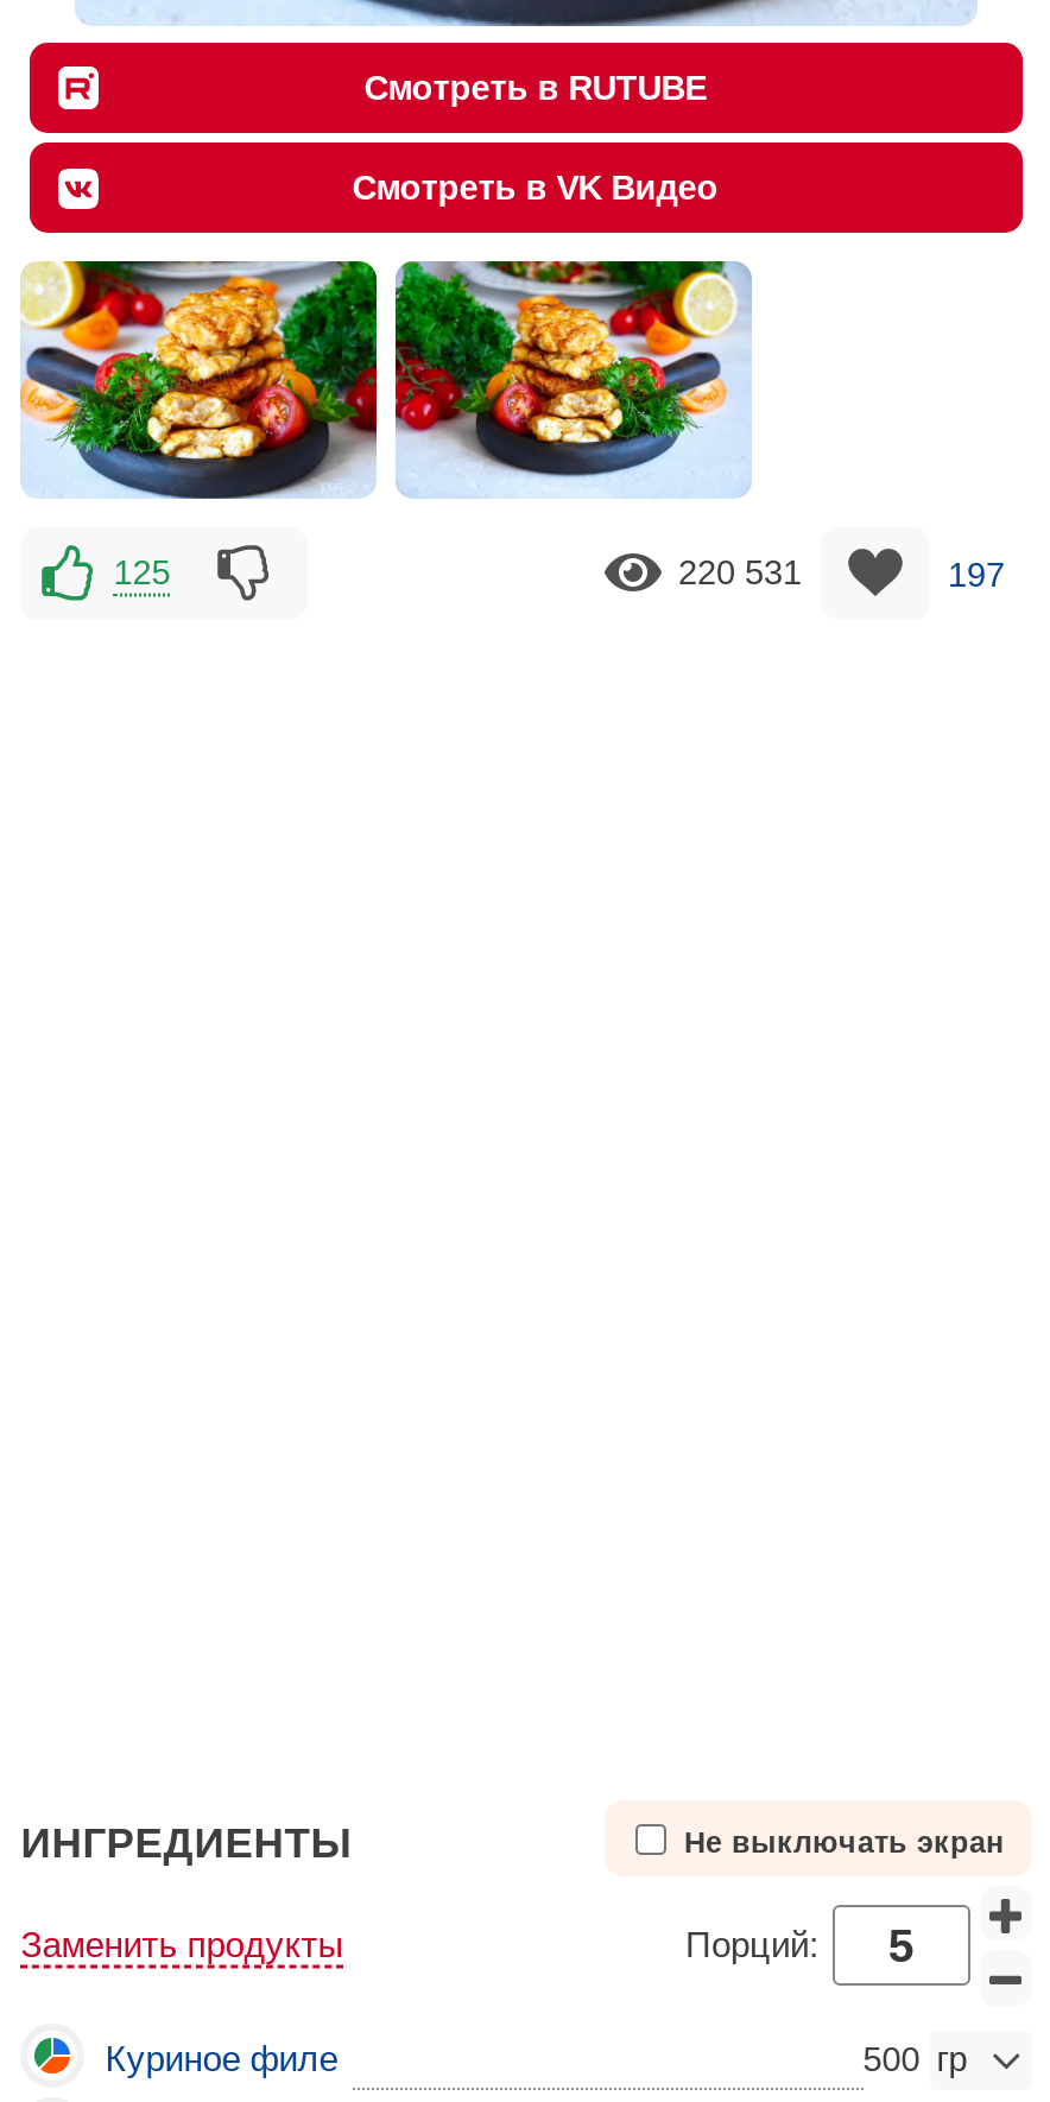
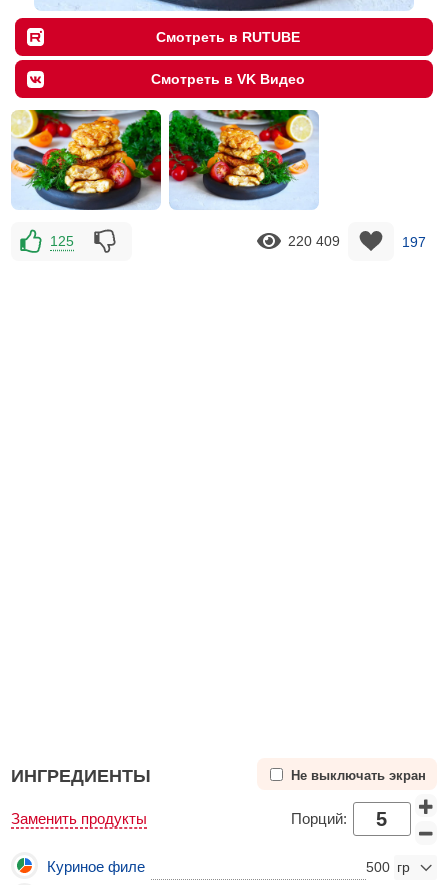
- 220 531
+ 220 409
